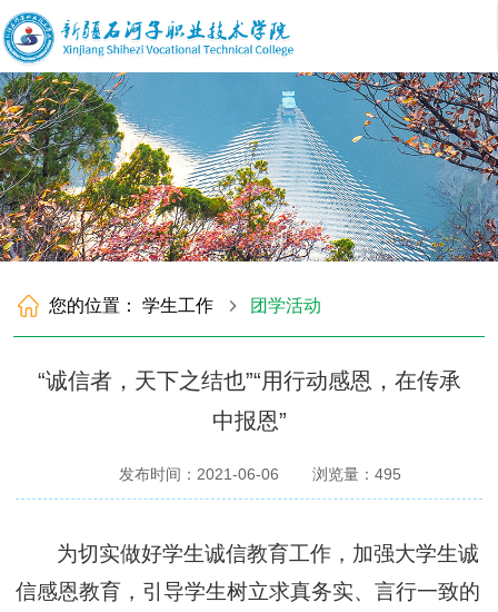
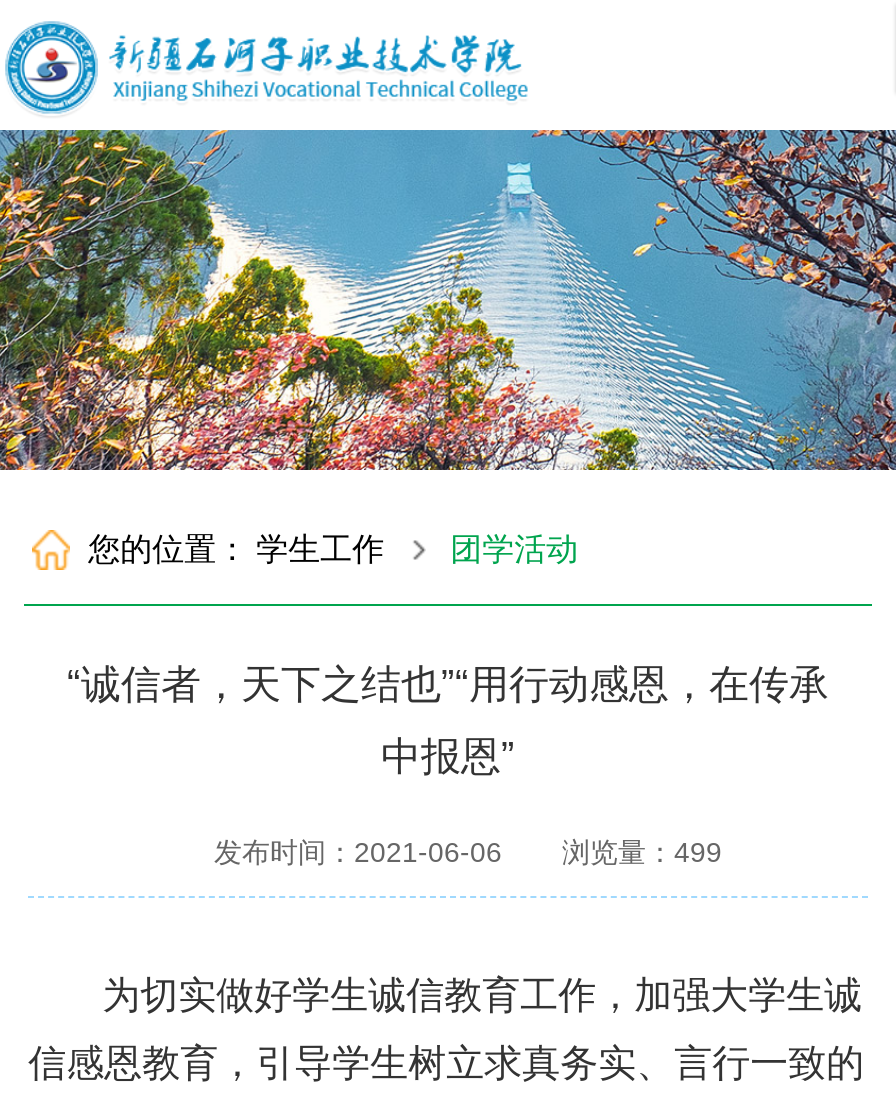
- 发布时间：2021-06-06 浏览量：495
+ 发布时间：2021-06-06 浏览量：499
